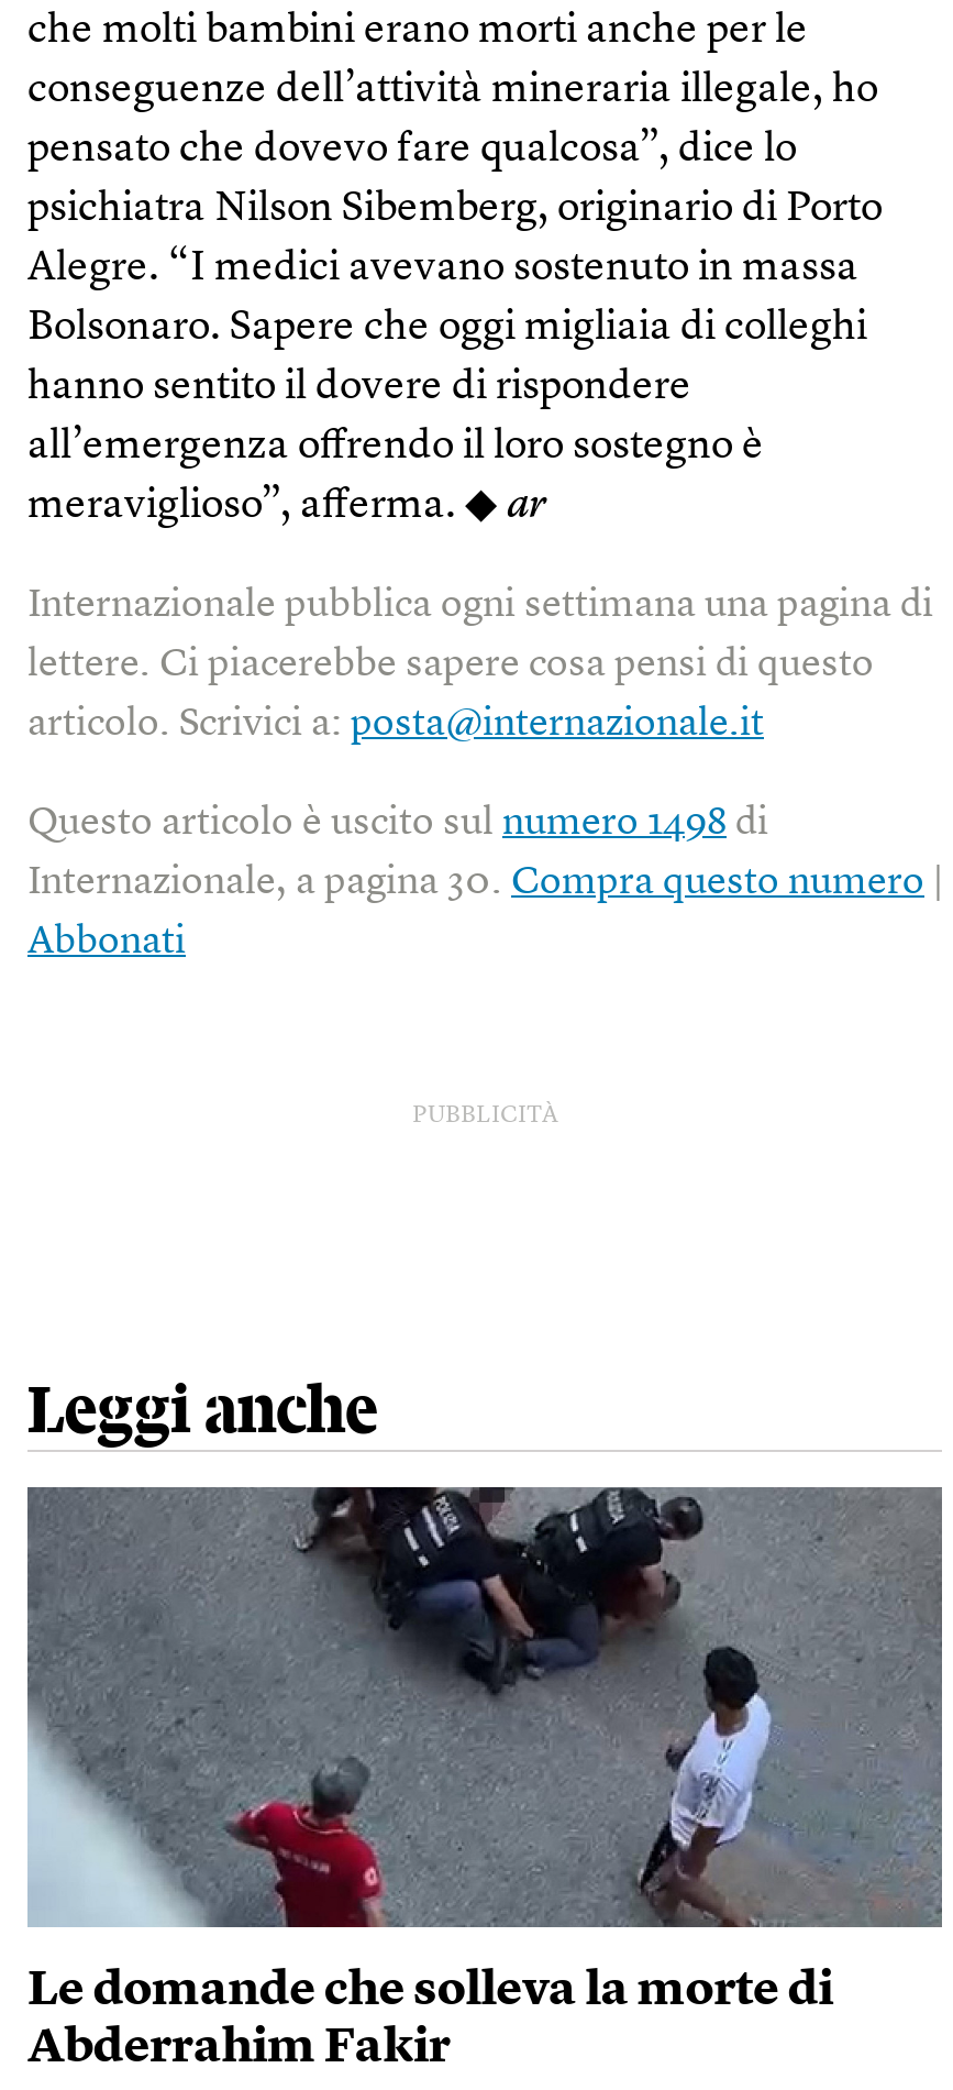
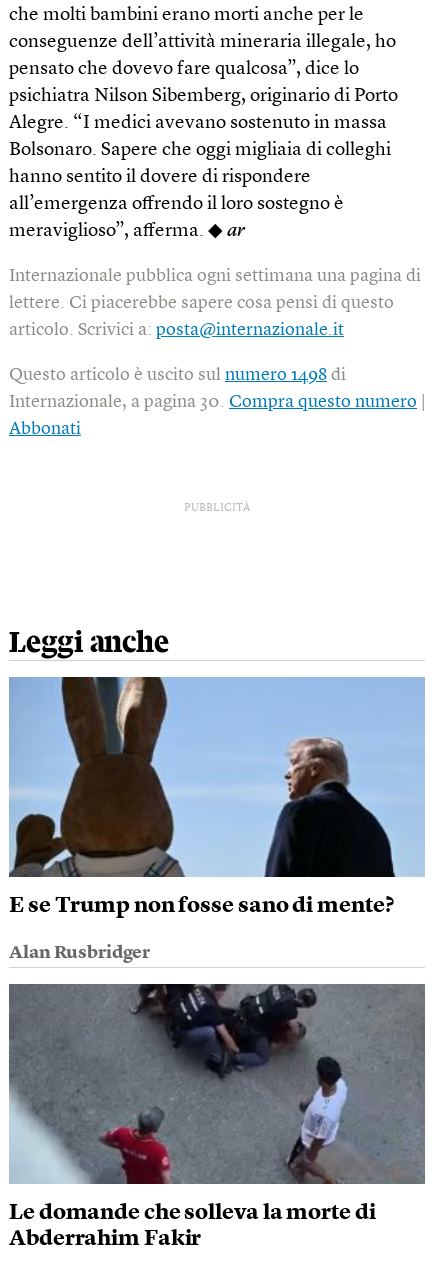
+ [image]
+ E se Trump non fosse sano di mente?
+ Alan Rusbridger
